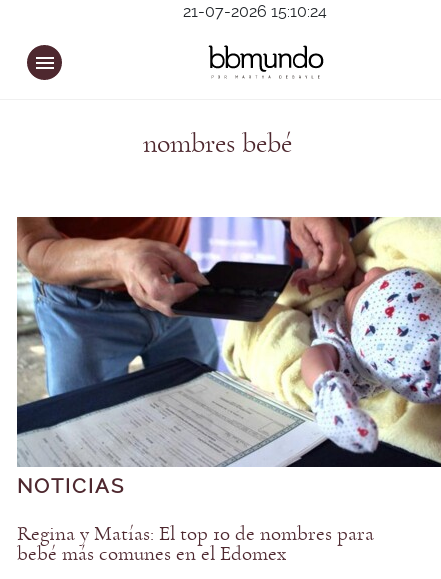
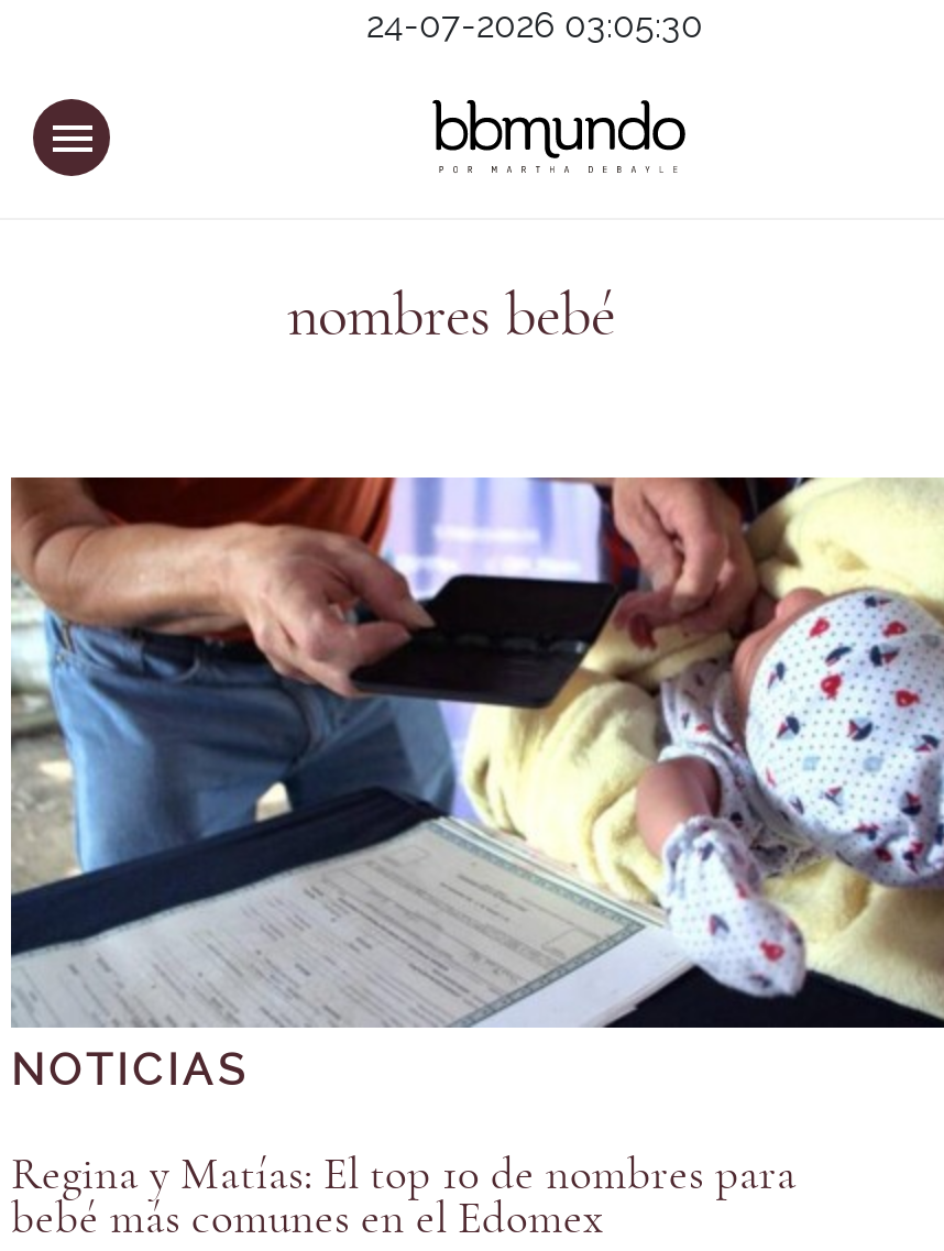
- 21-07-2026 15:10:24
+ 24-07-2026 03:05:30
